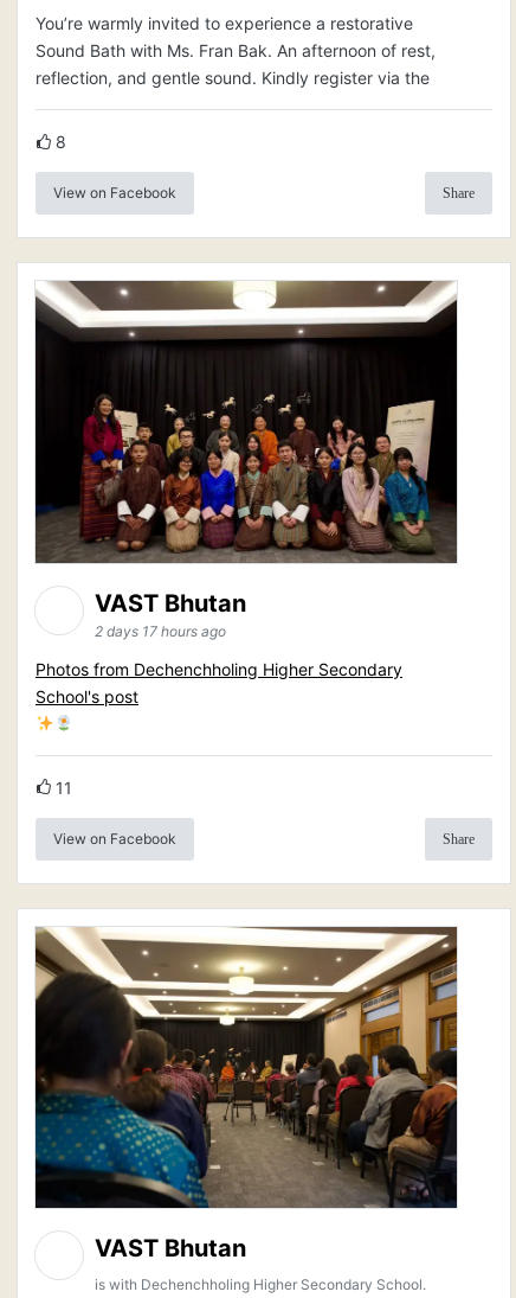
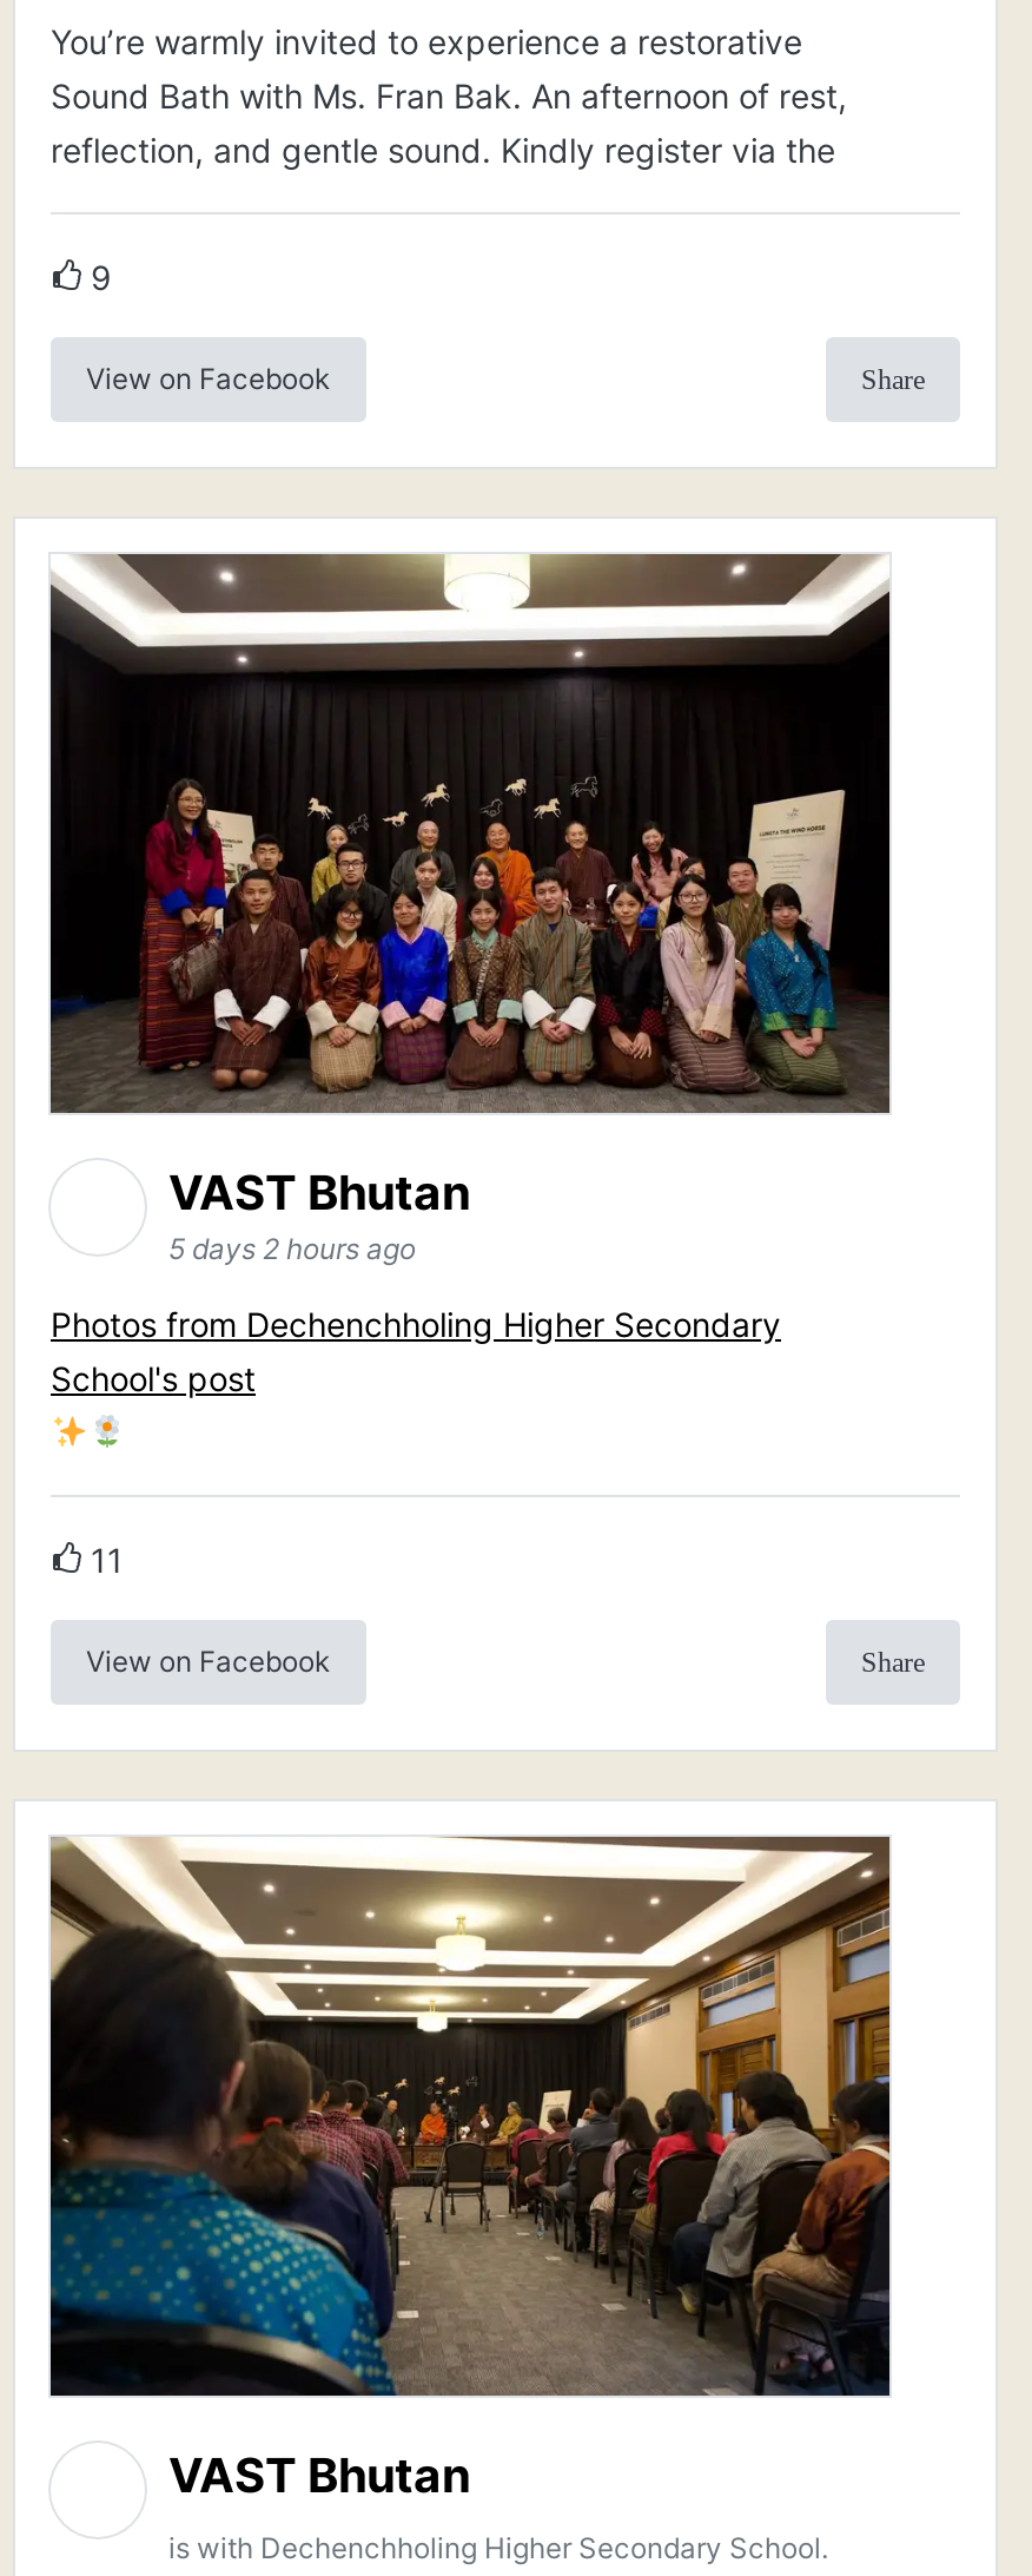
- 8
+ 9

- 2 days 17 hours ago
+ 5 days 2 hours ago
